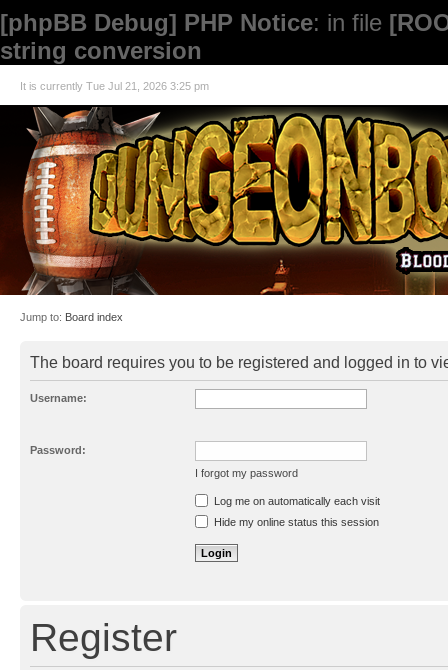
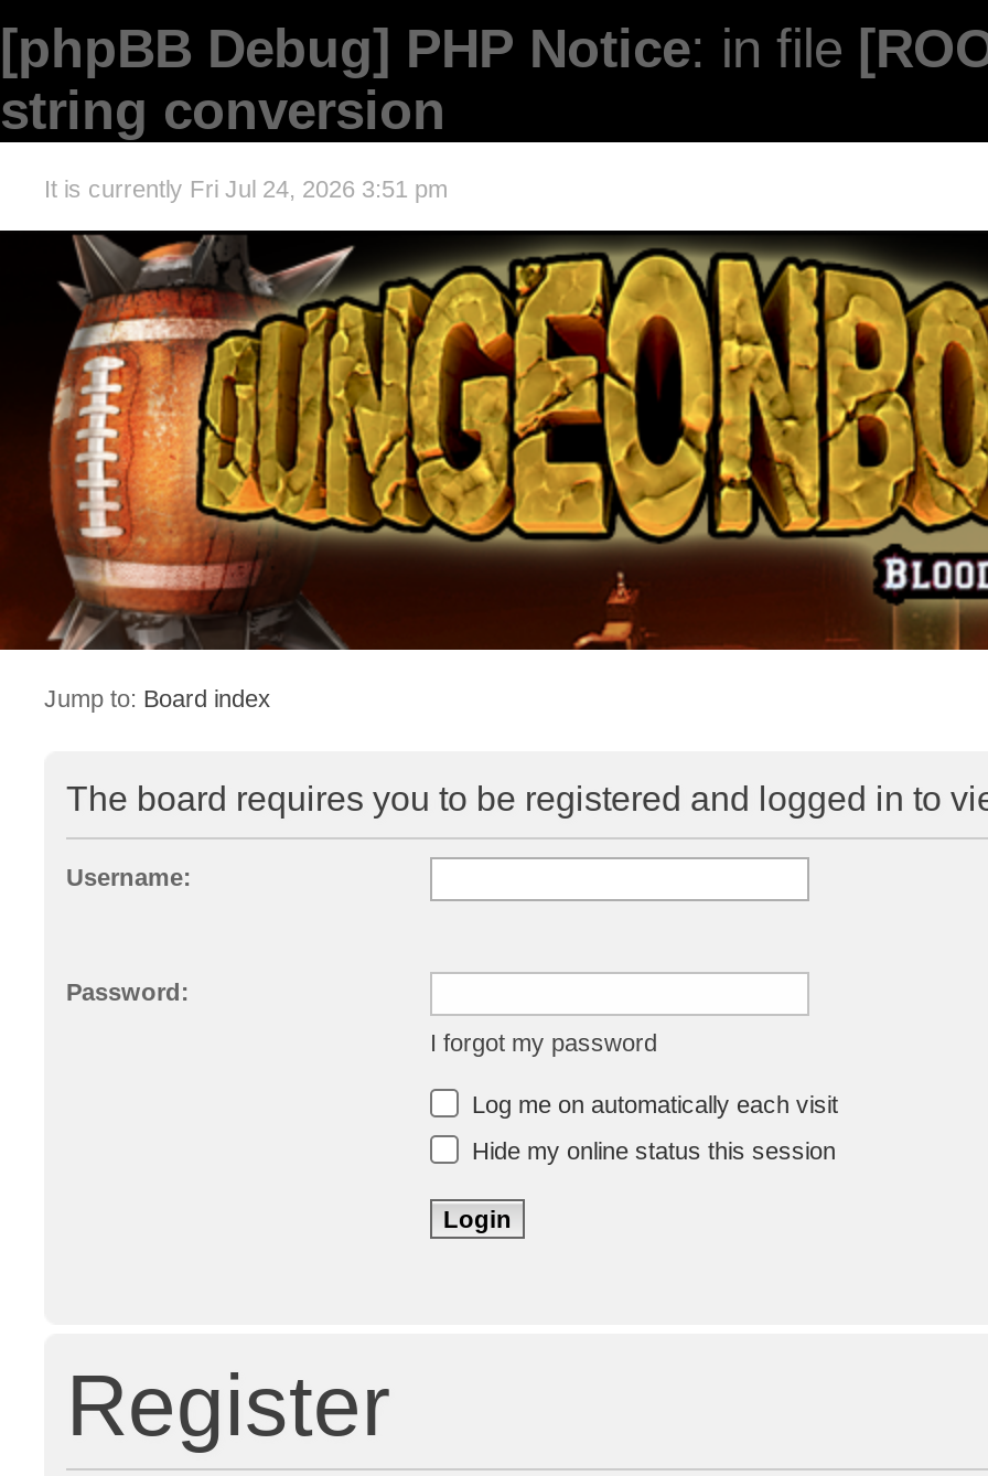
- It is currently Tue Jul 21, 2026 3:25 pm
+ It is currently Fri Jul 24, 2026 3:51 pm
